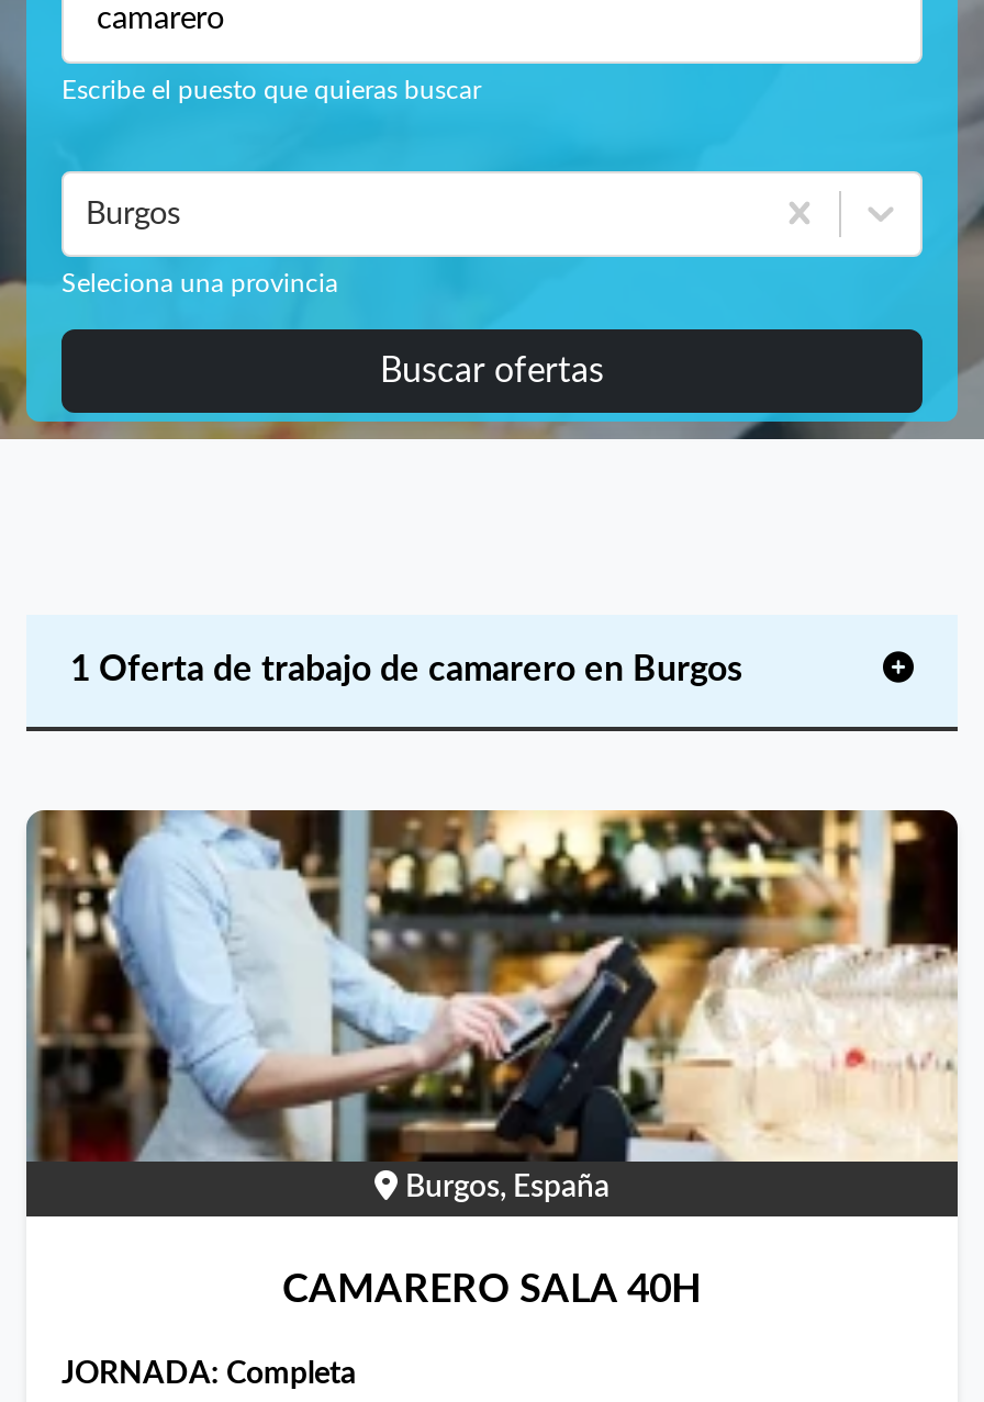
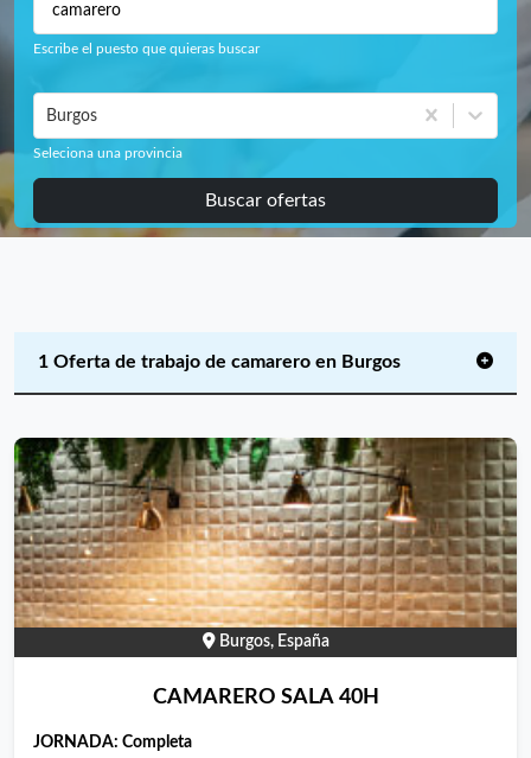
- [image]
+ [image]
